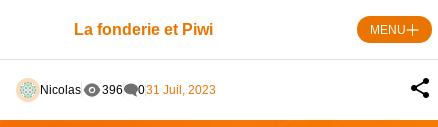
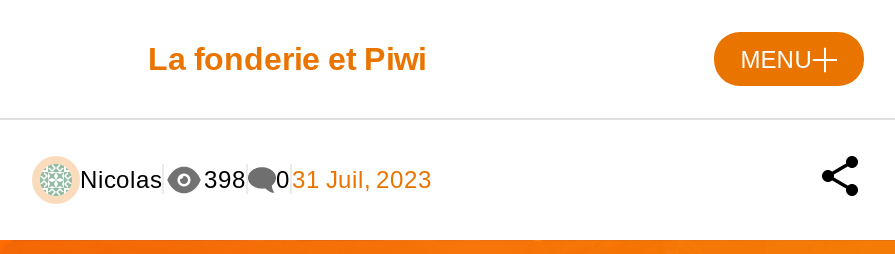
- Nicolas 396 031 Juil, 2023
+ Nicolas 398 031 Juil, 2023
